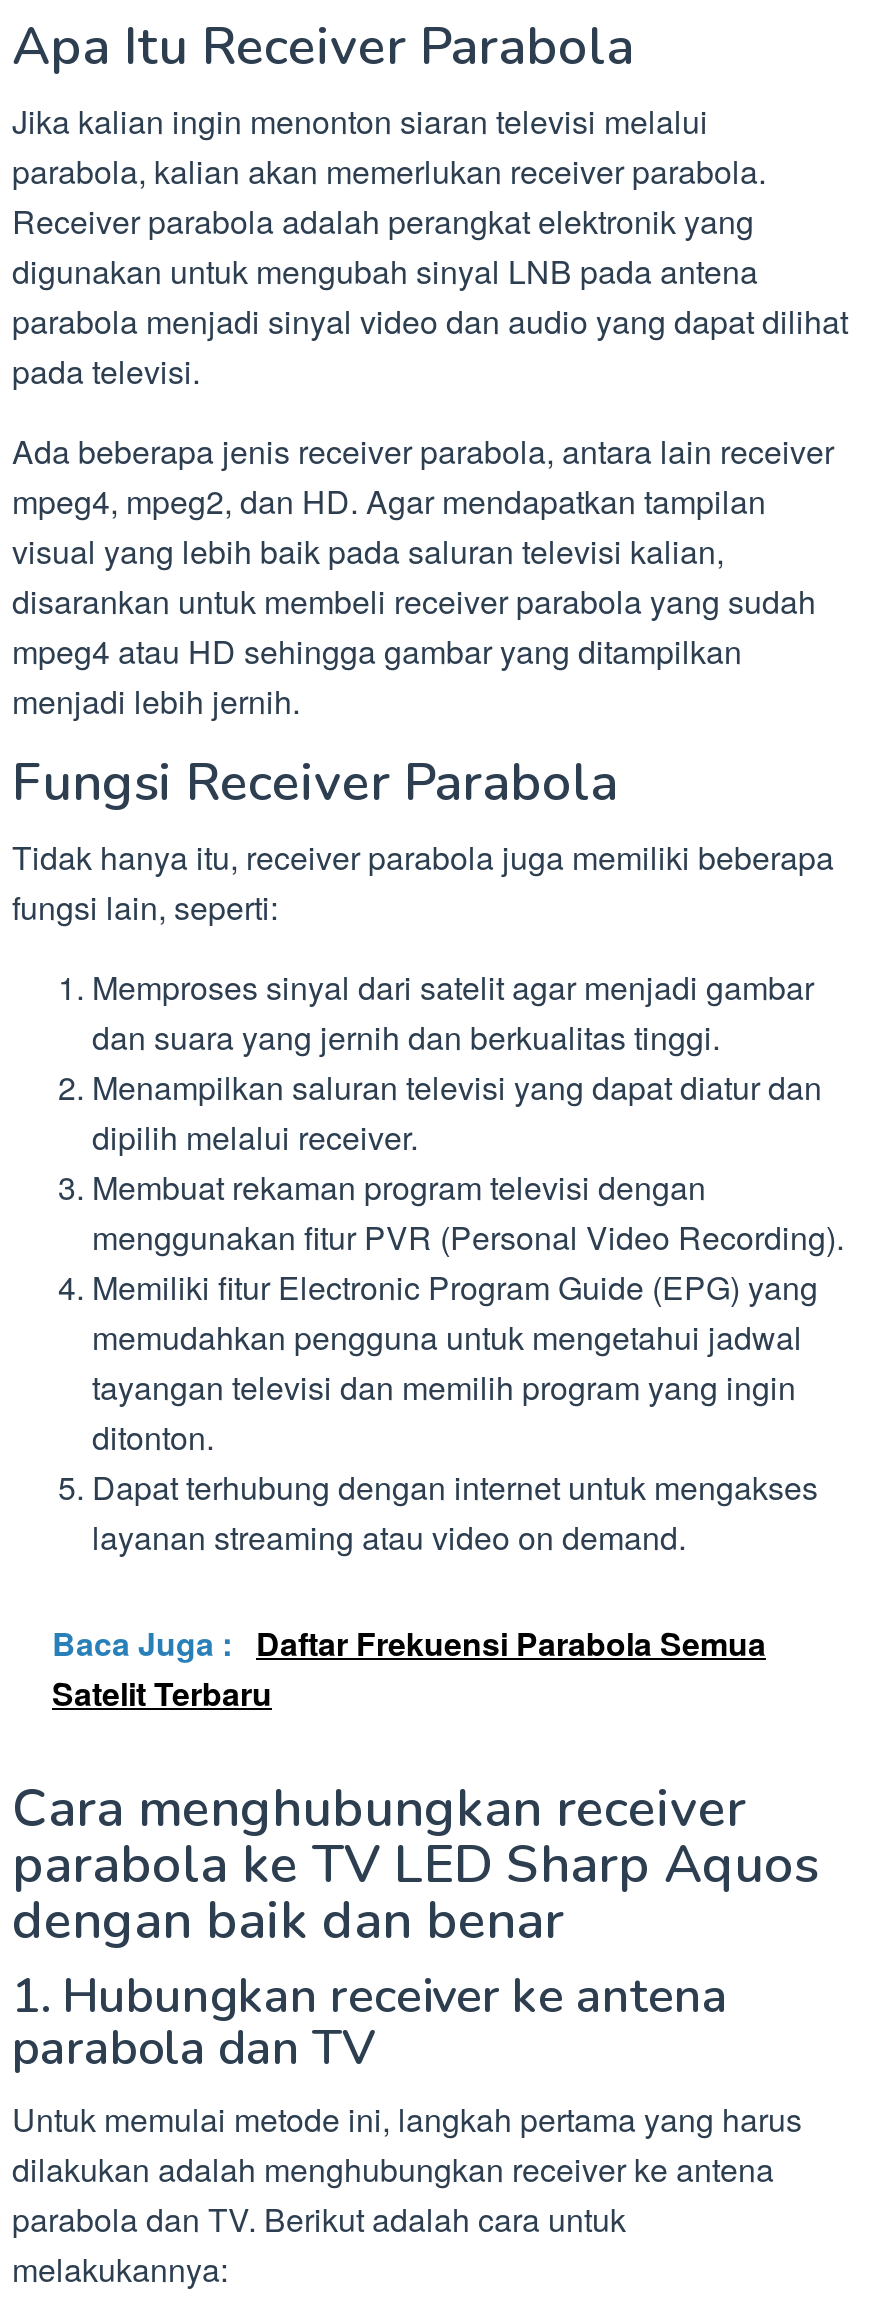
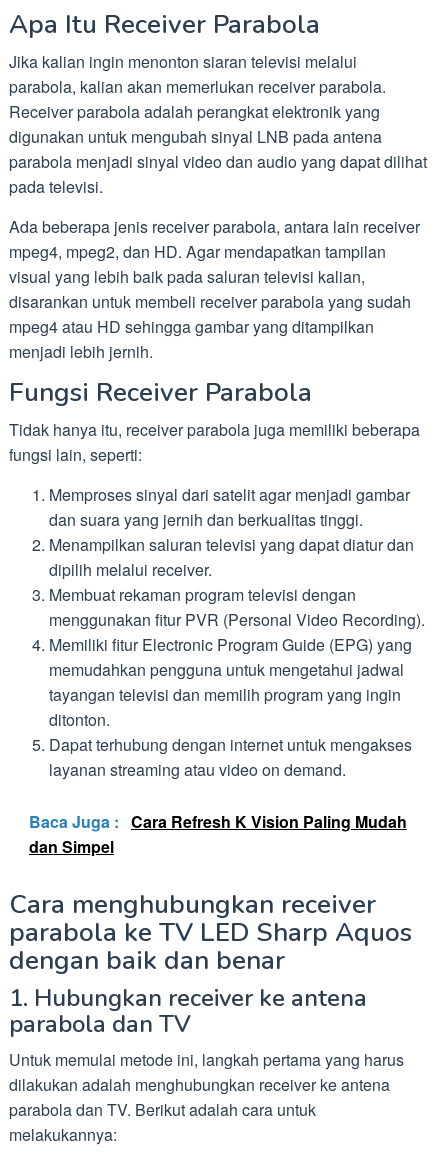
- Baca Juga : Daftar Frekuensi Parabola Semua
- Satelit Terbaru
+ Baca Juga : Cara Refresh K Vision Paling Mudah
+ dan Simpel
